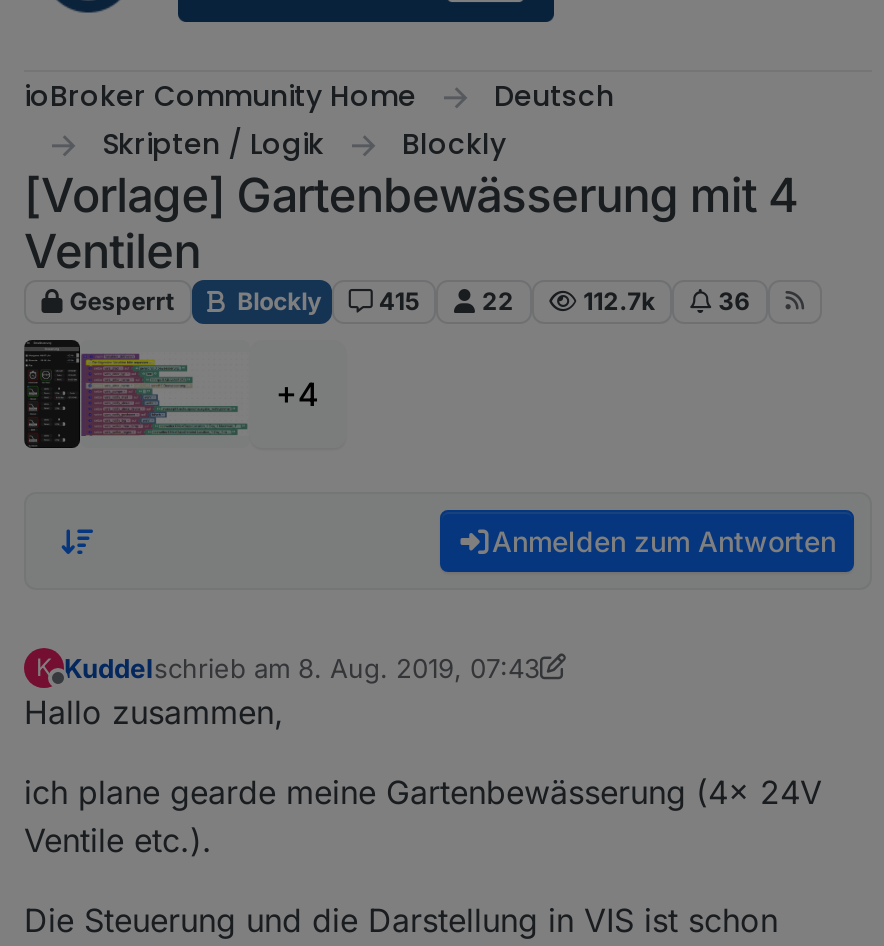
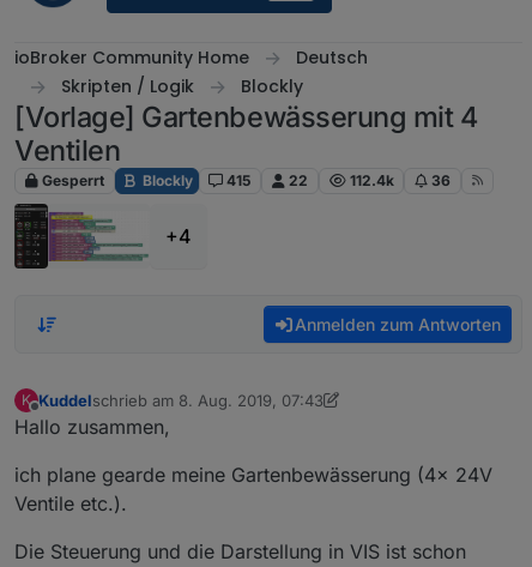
- 112.7k
+ 112.4k
